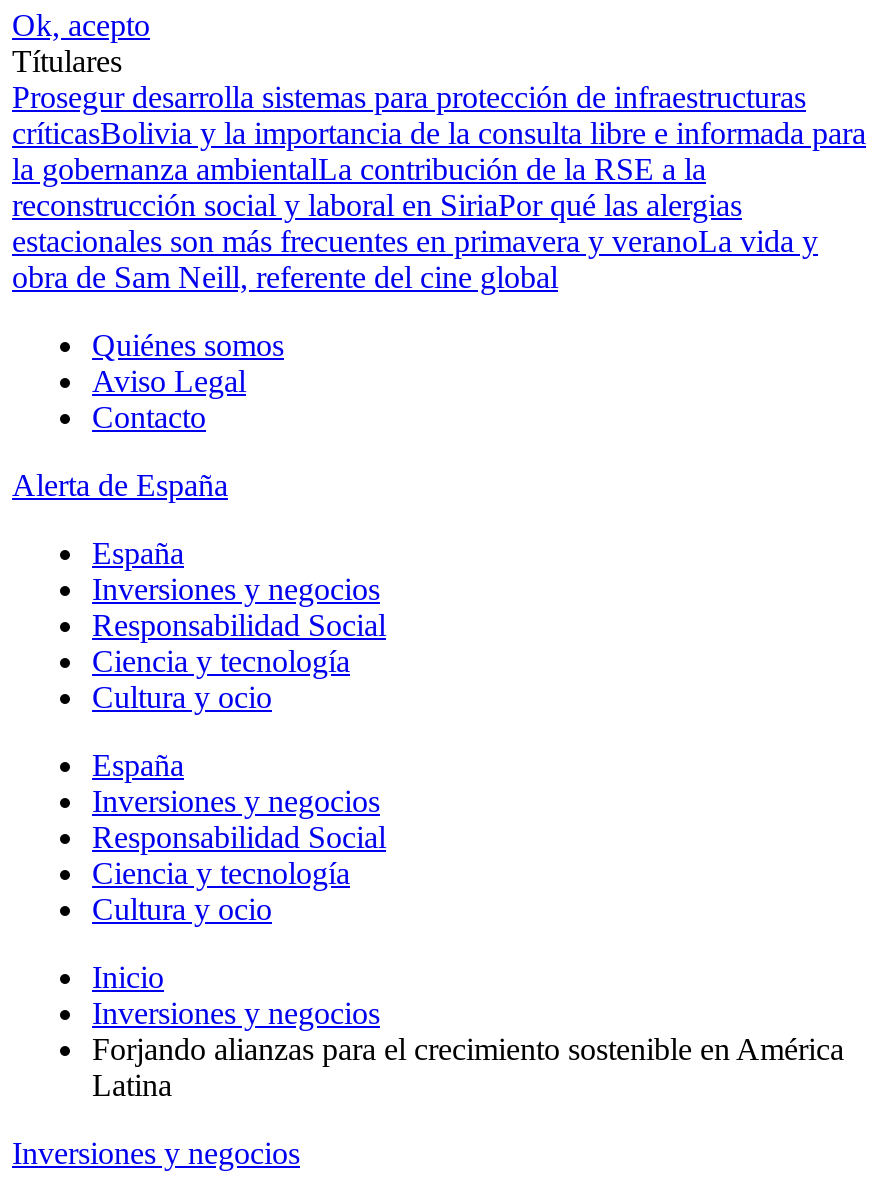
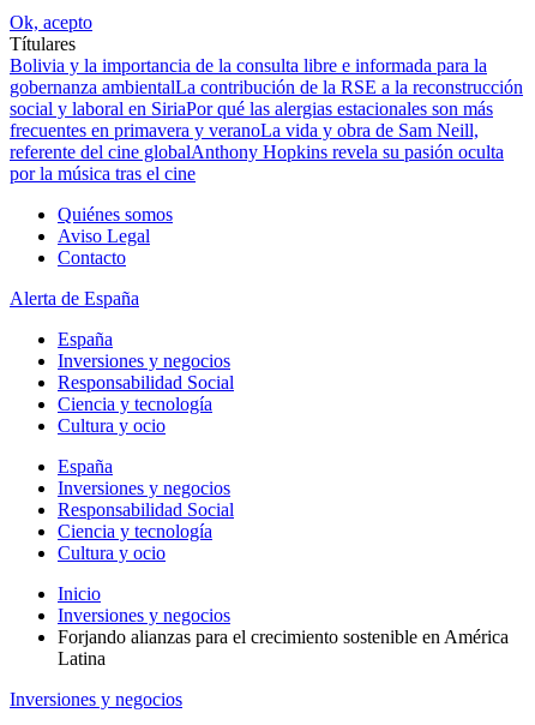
- Prosegur desarrolla sistemas para protección de infraestructuras
- críticasBolivia y la importancia de la consulta libre e informada para
- la gobernanza ambientalLa contribución de la RSE a la
- reconstrucción social y laboral en SiriaPor qué las alergias
- estacionales son más frecuentes en primavera y veranoLa vida y
- obra de Sam Neill, referente del cine global
+ Bolivia y la importancia de la consulta libre e informada para la
+ gobernanza ambientalLa contribución de la RSE a la reconstrucción
+ social y laboral en SiriaPor qué las alergias estacionales son más
+ frecuentes en primavera y veranoLa vida y obra de Sam Neill,
+ referente del cine globalAnthony Hopkins revela su pasión oculta
+ por la música tras el cine
